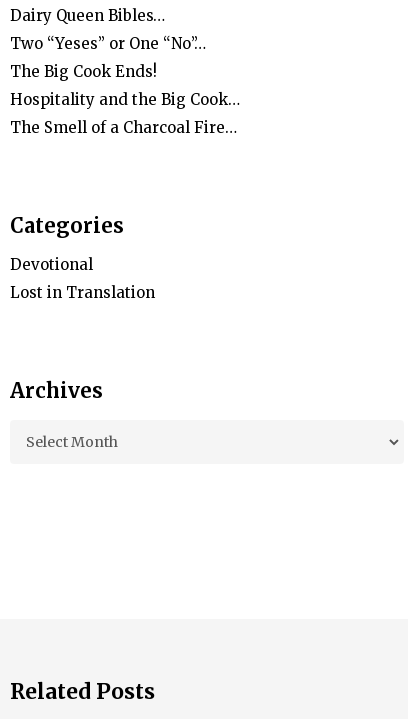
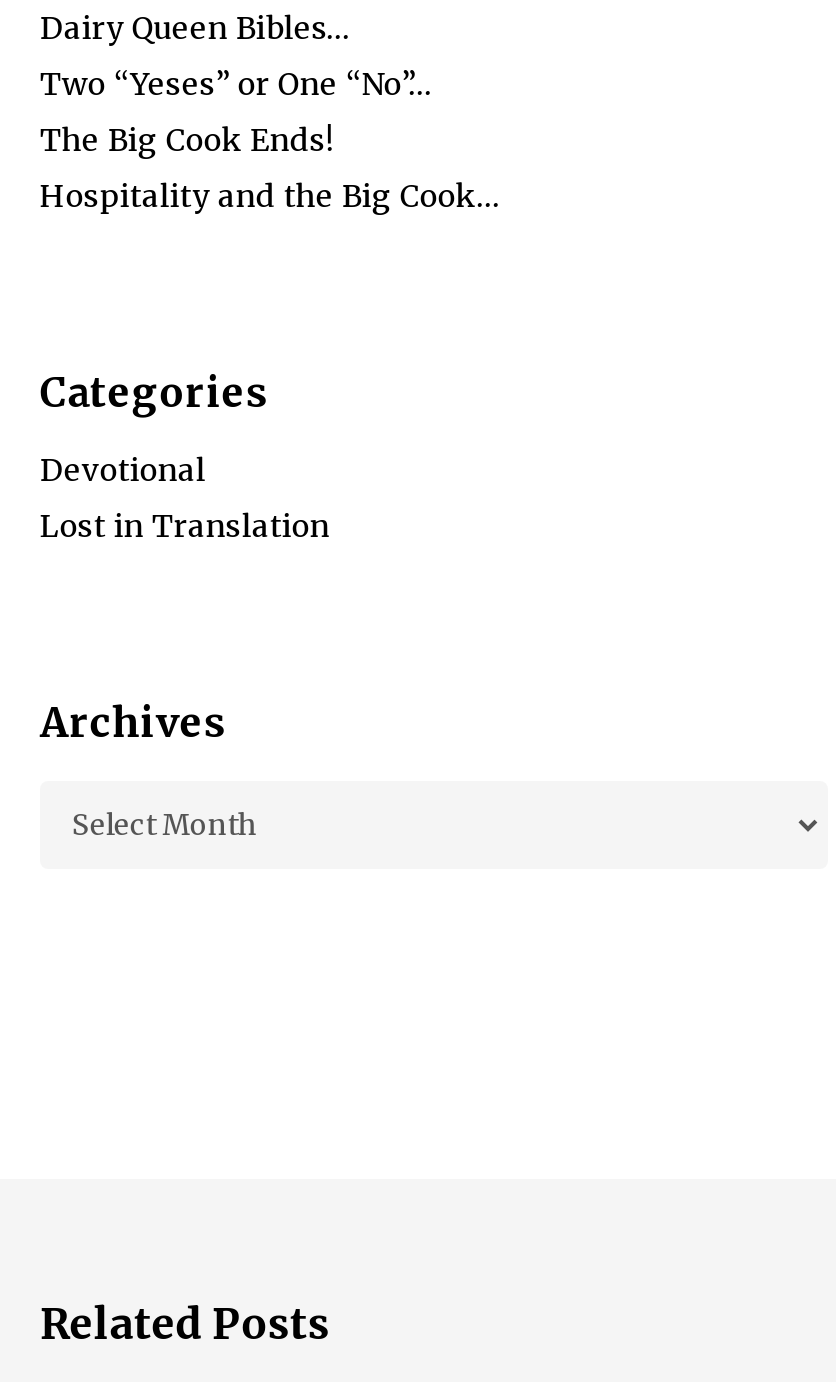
- The Smell of a Charcoal Fire…
